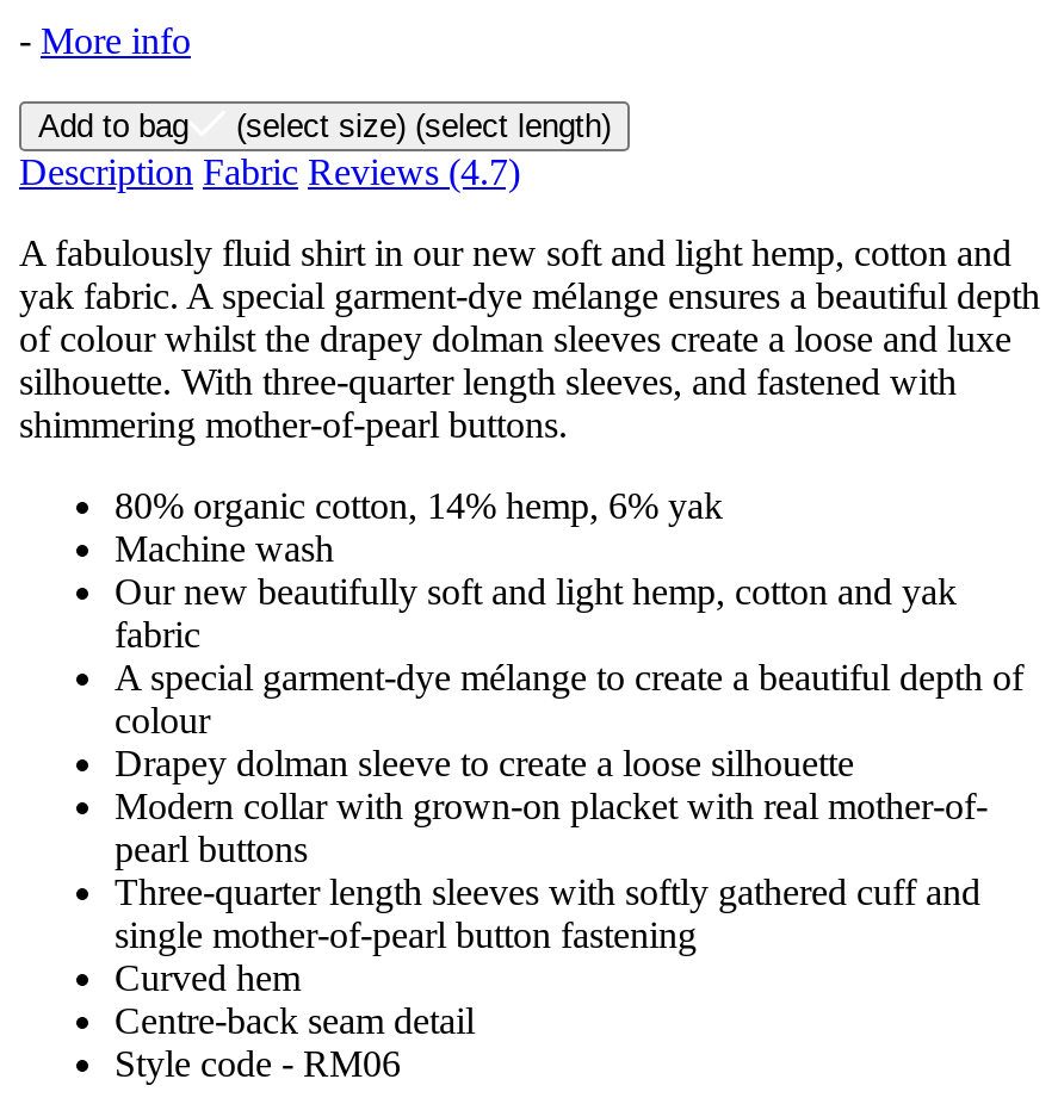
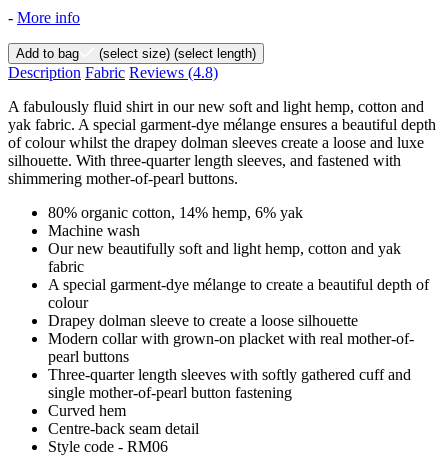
- Description Fabric Reviews(4.7)
+ Description Fabric Reviews(4.8)
